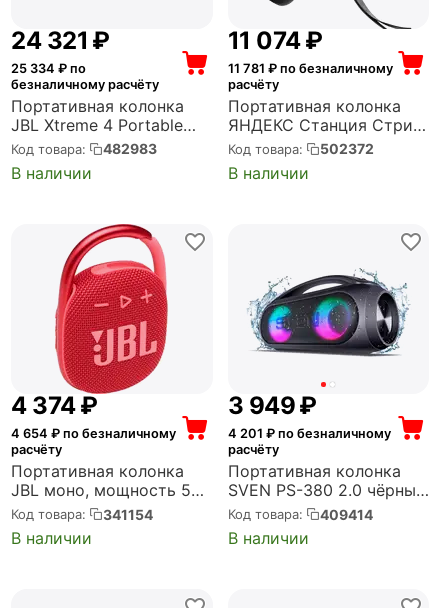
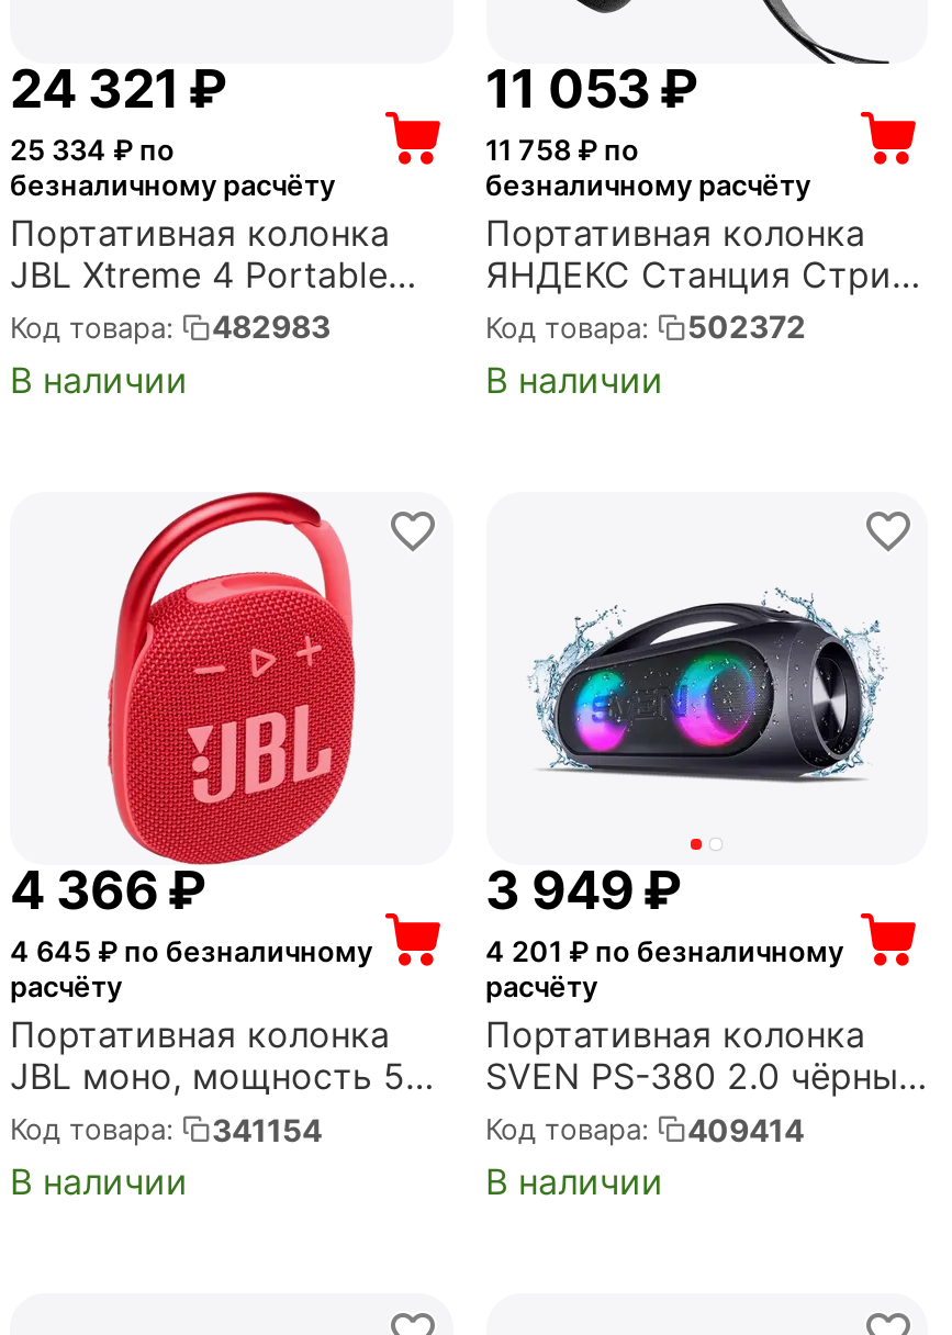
- 11 074 ₽
- 11 781 ₽ по безналичному
- расчёту
+ 11 053 ₽
+ 11 758 ₽ по
+ безналичному расчёту

- 4 374 ₽
+ 4 366 ₽

- 4 654 ₽ по безналичному
+ 4 645 ₽ по безналичному
